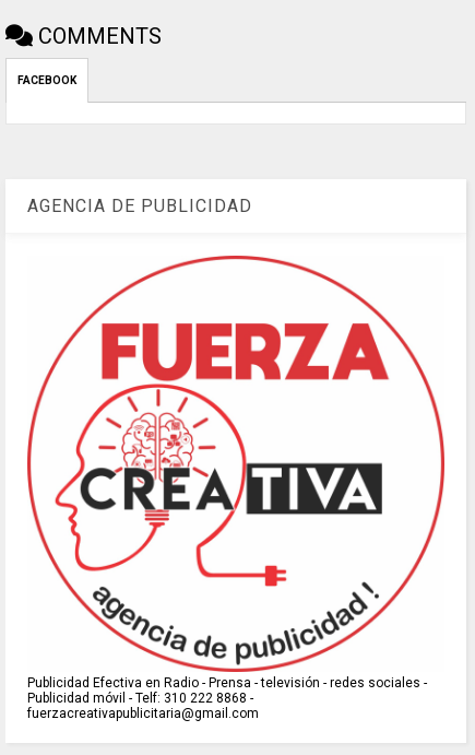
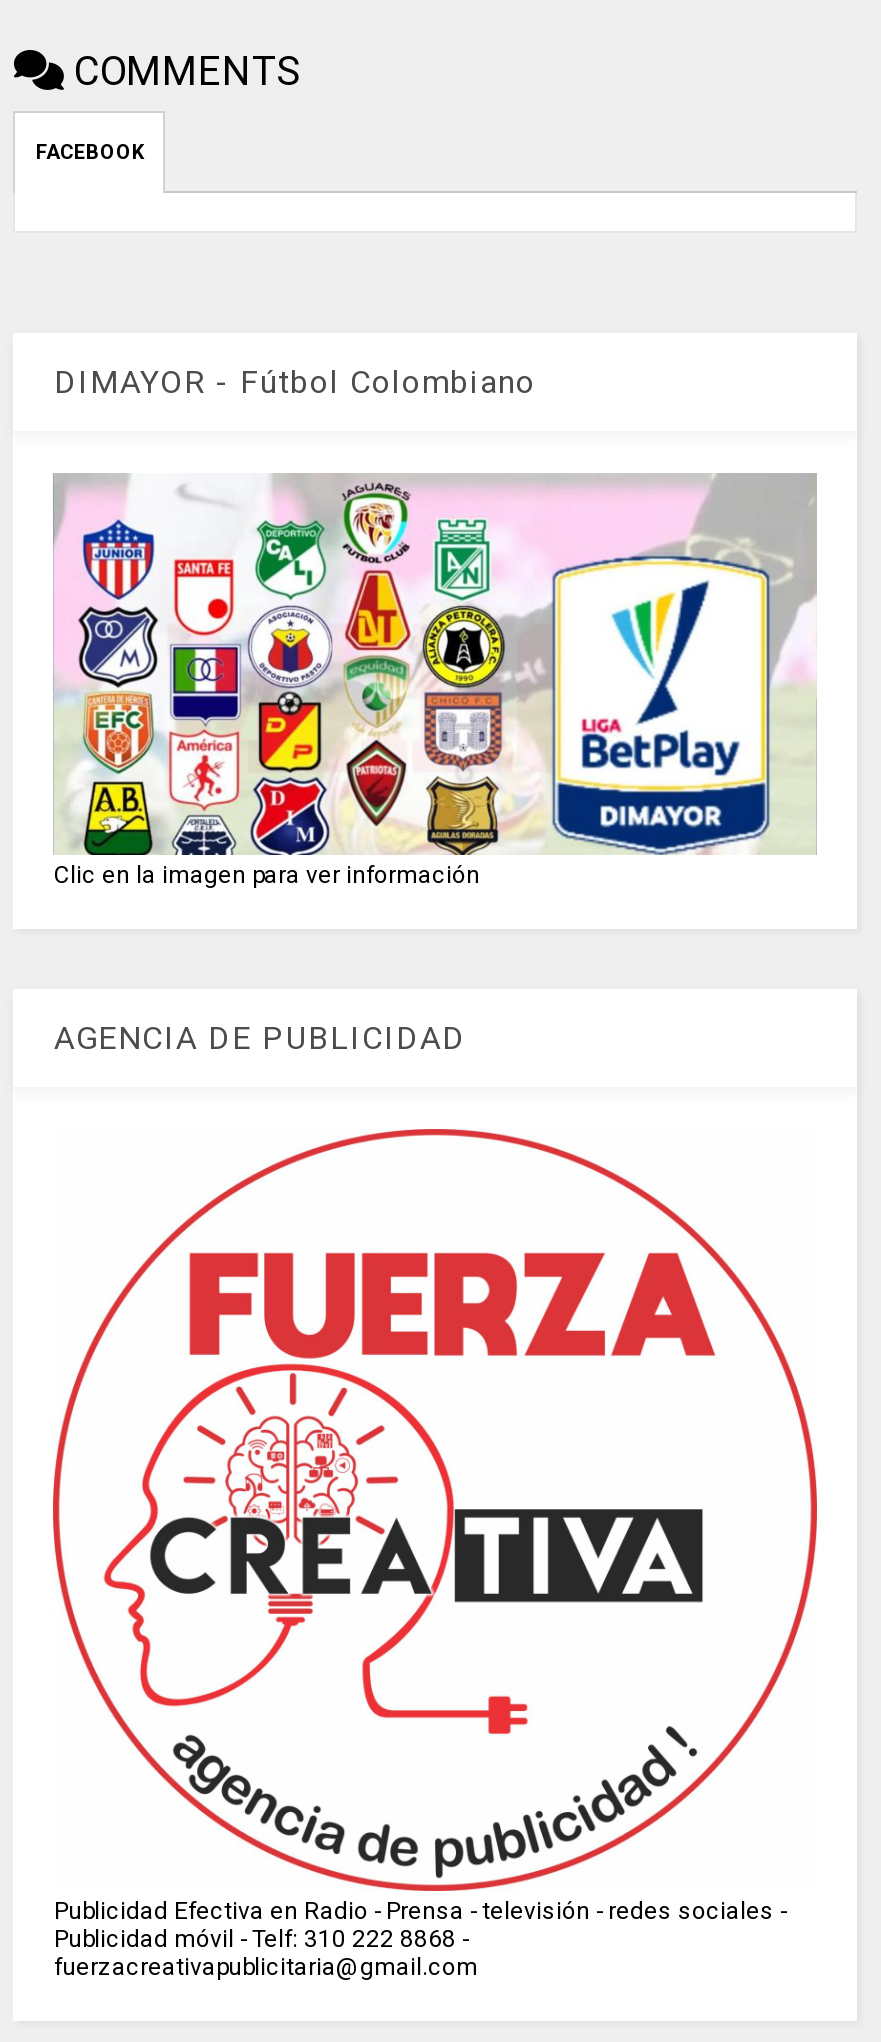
+ [image]
+ Clic en la imagen para ver información

+ DIMAYOR - Fútbol Colombiano
